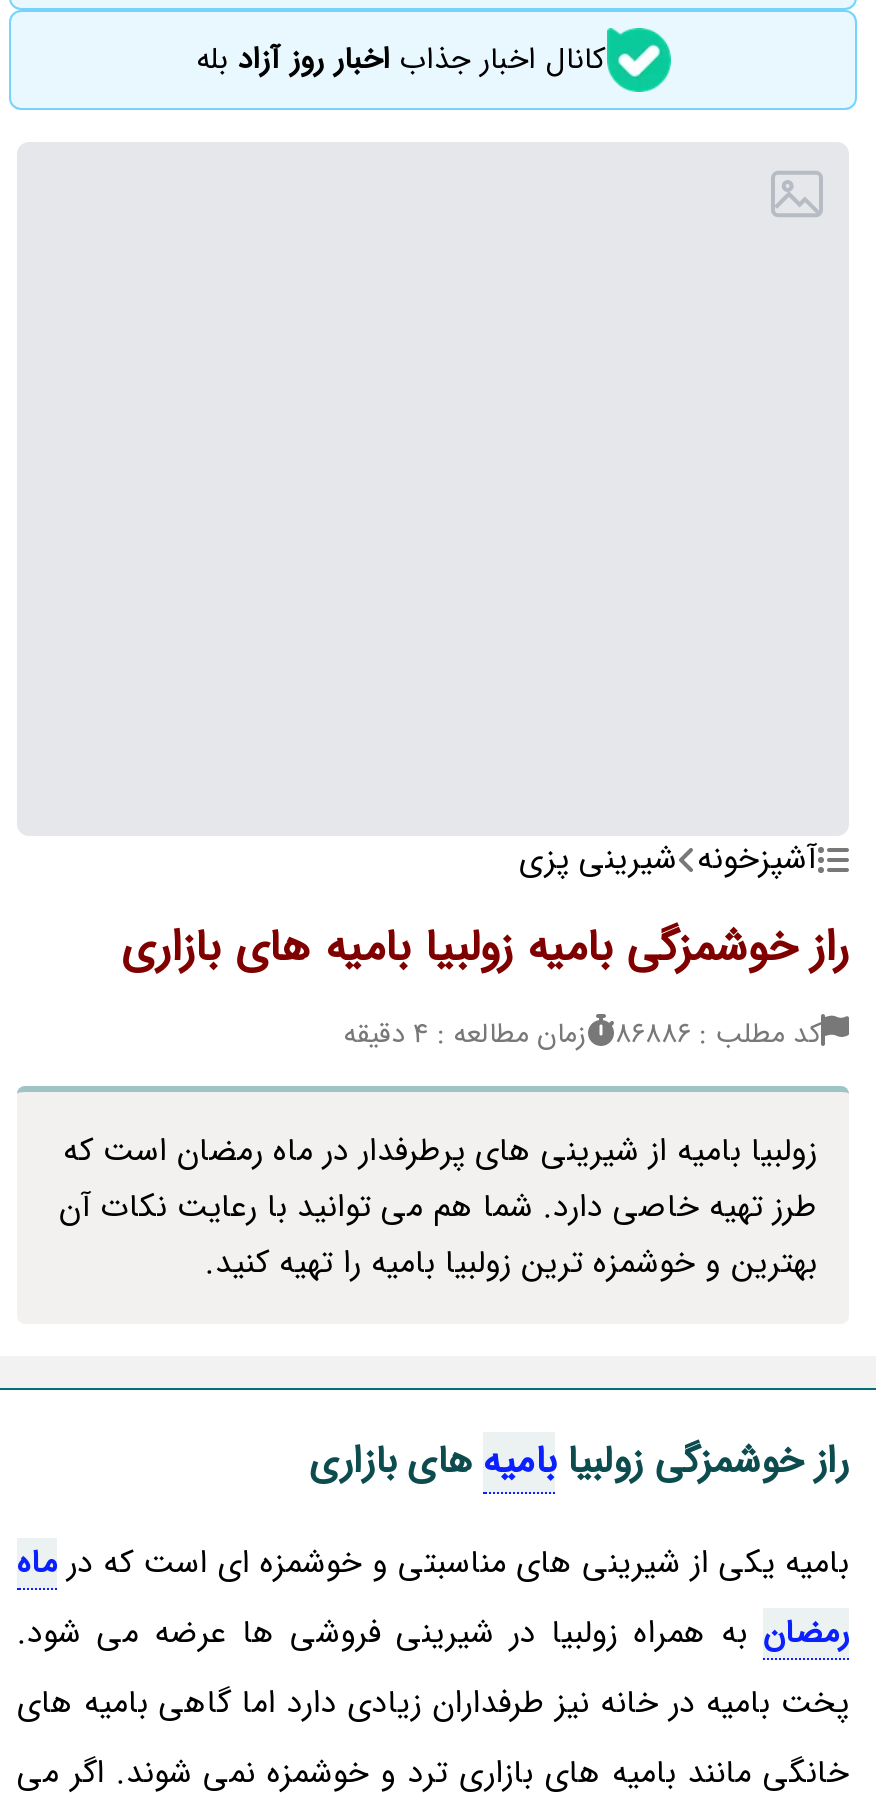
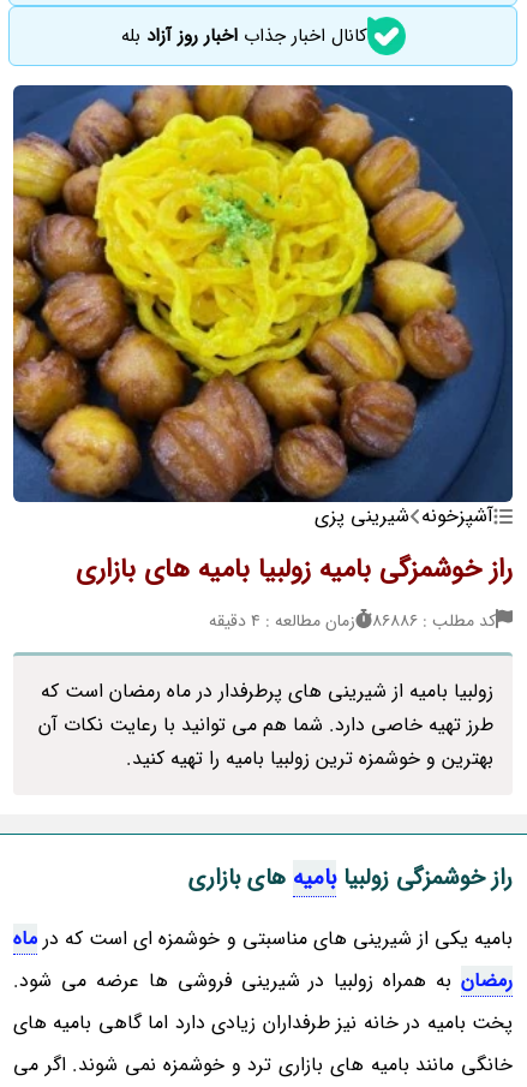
+ [image]
